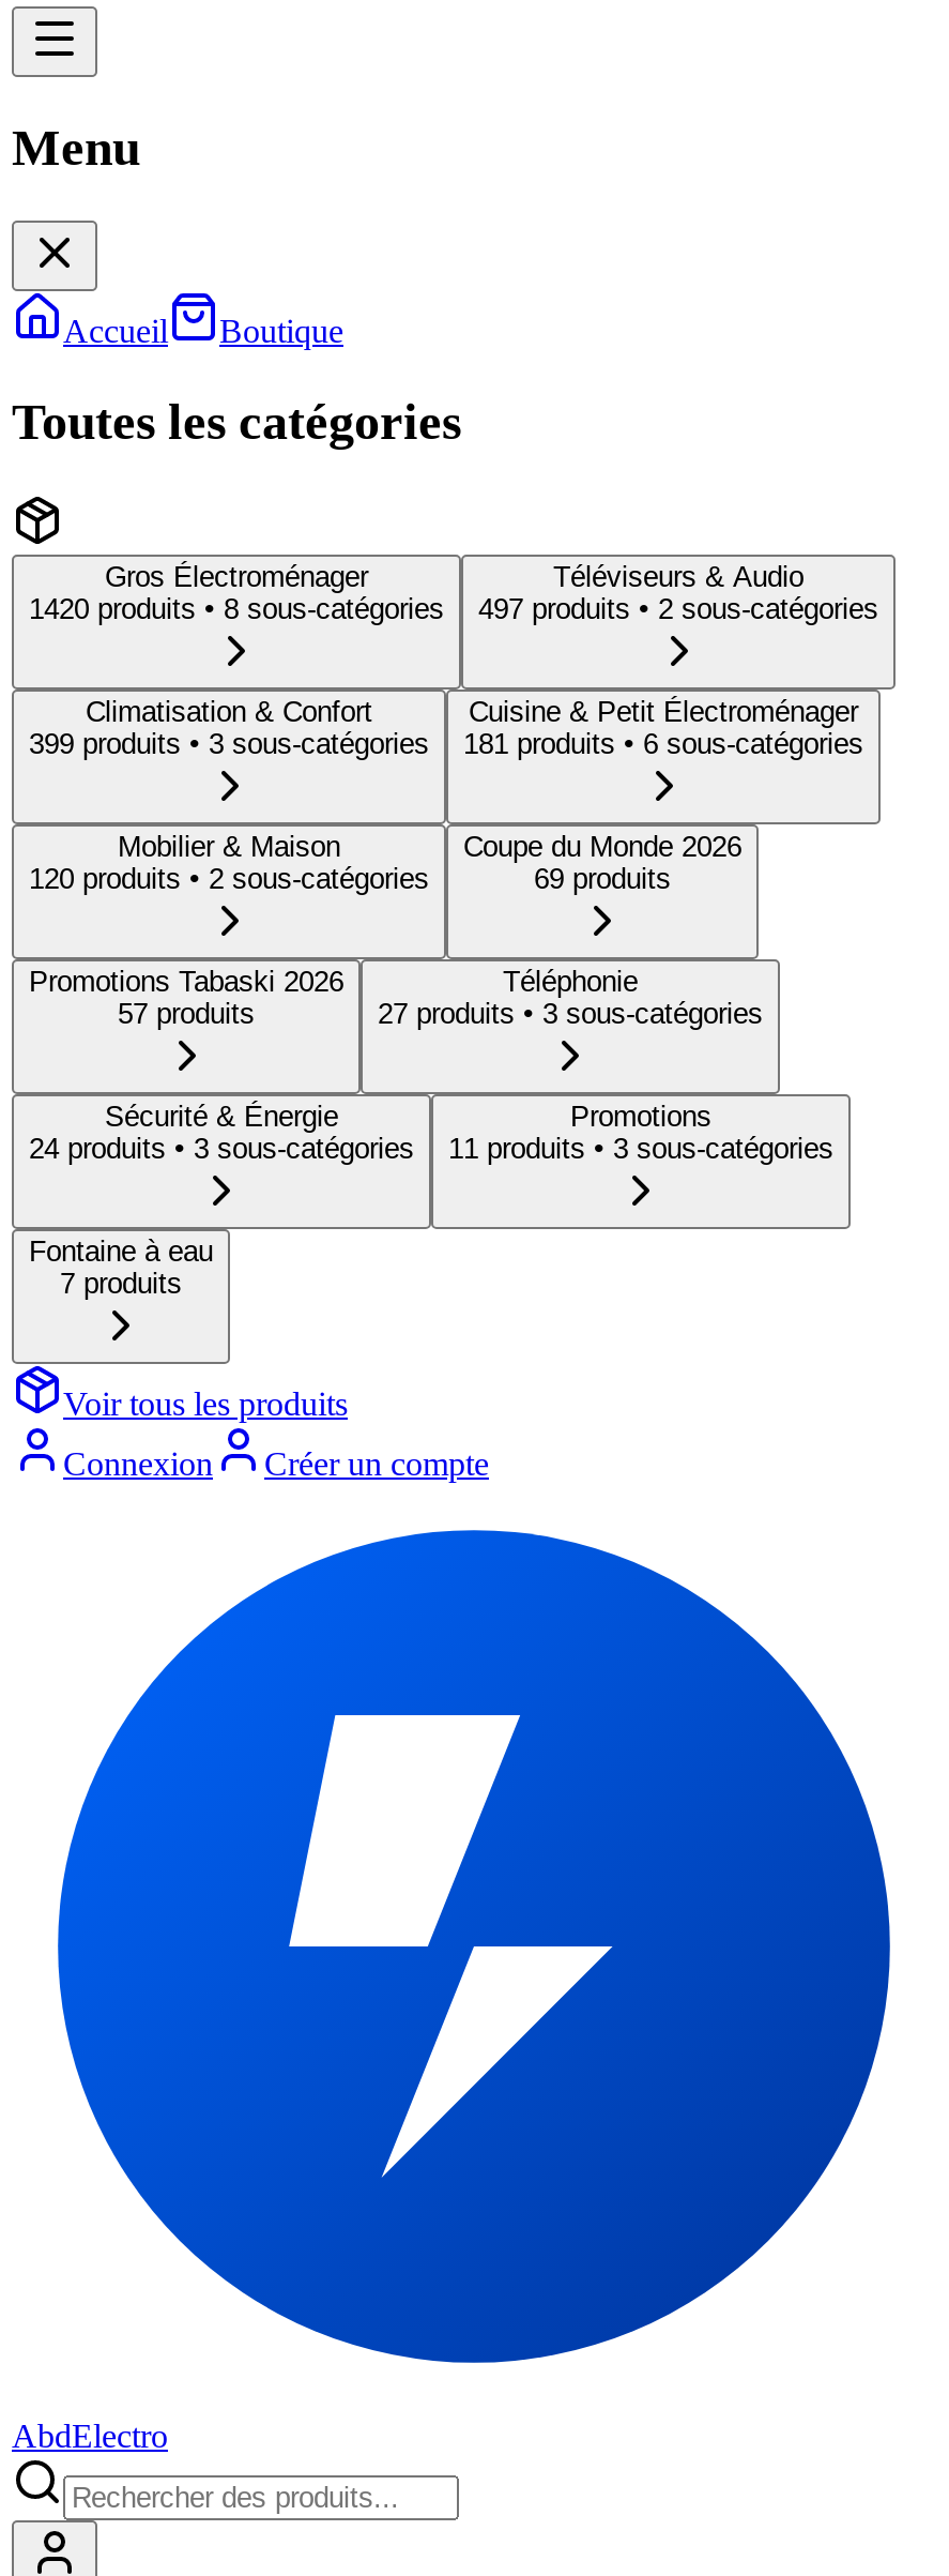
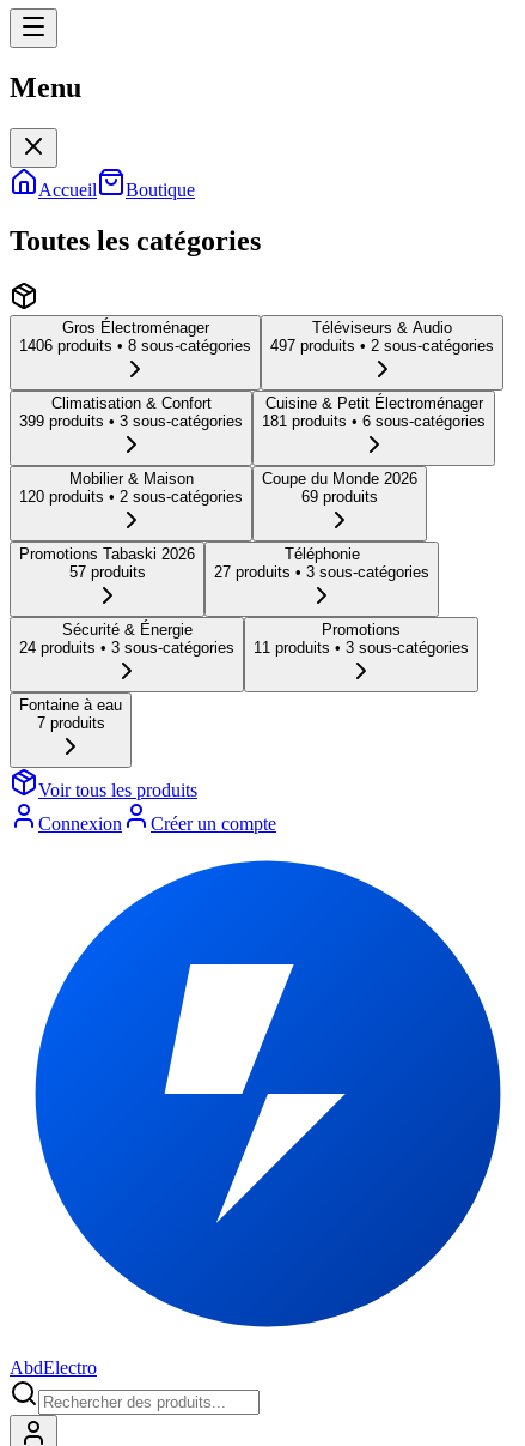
- 1420 produits • 8 sous-catégories
+ 1406 produits • 8 sous-catégories
